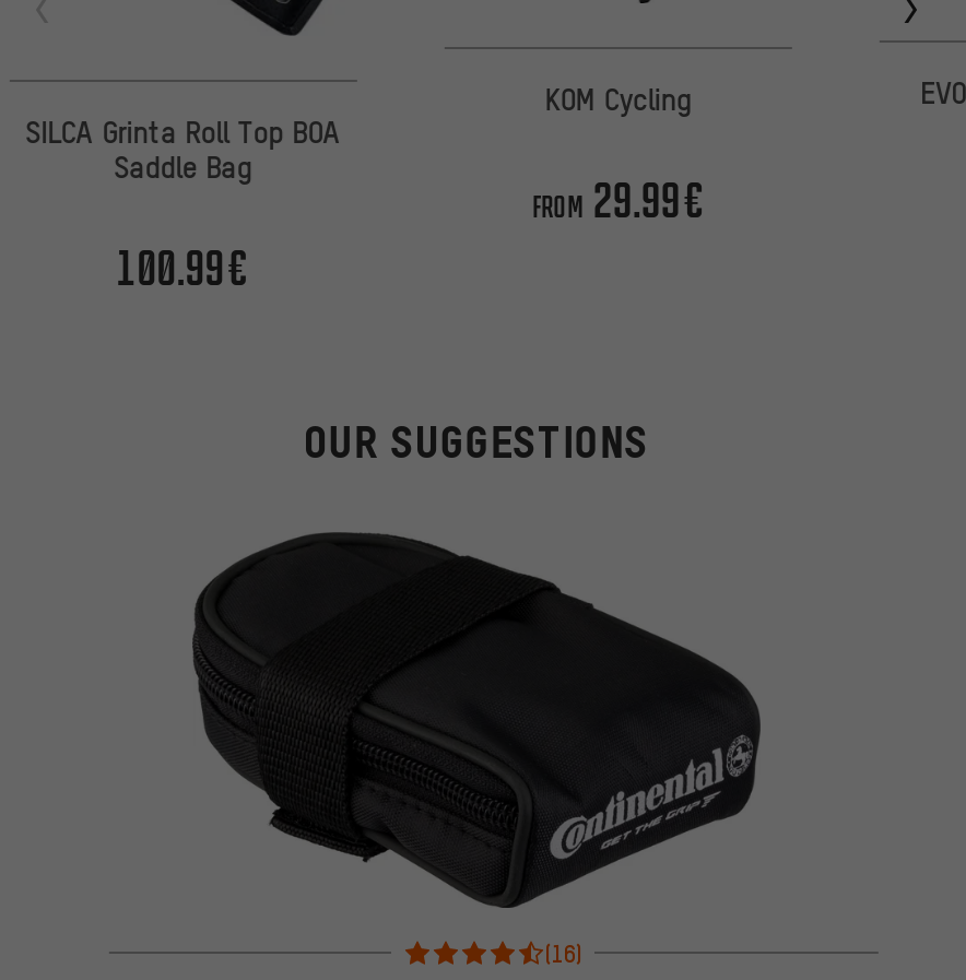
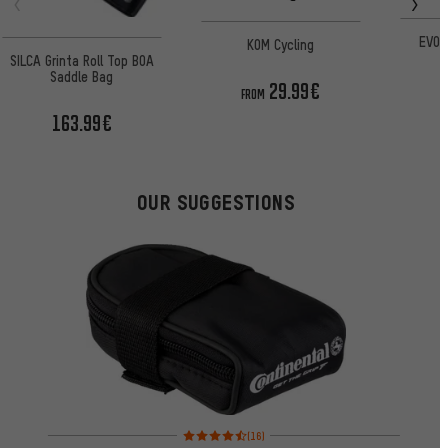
- 100.99€
+ 163.99€
